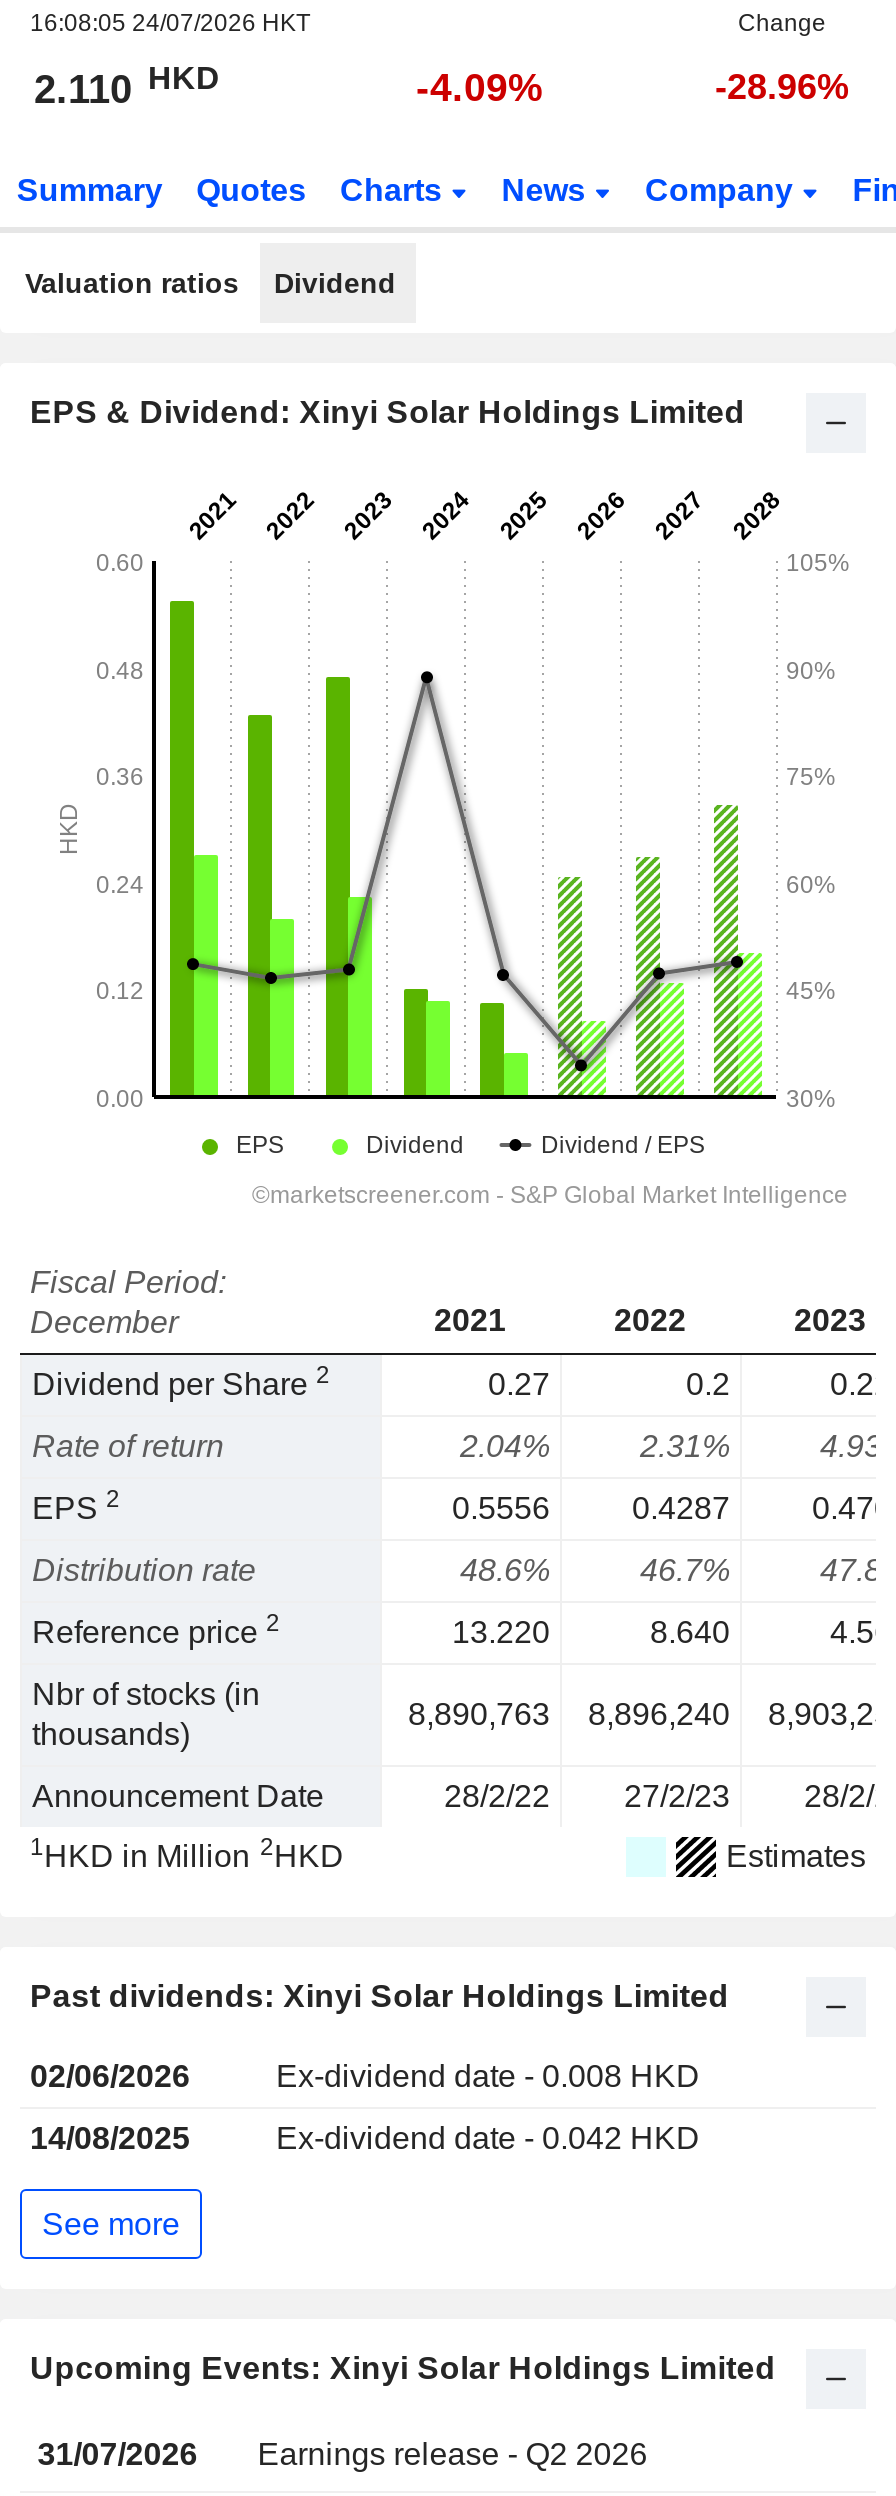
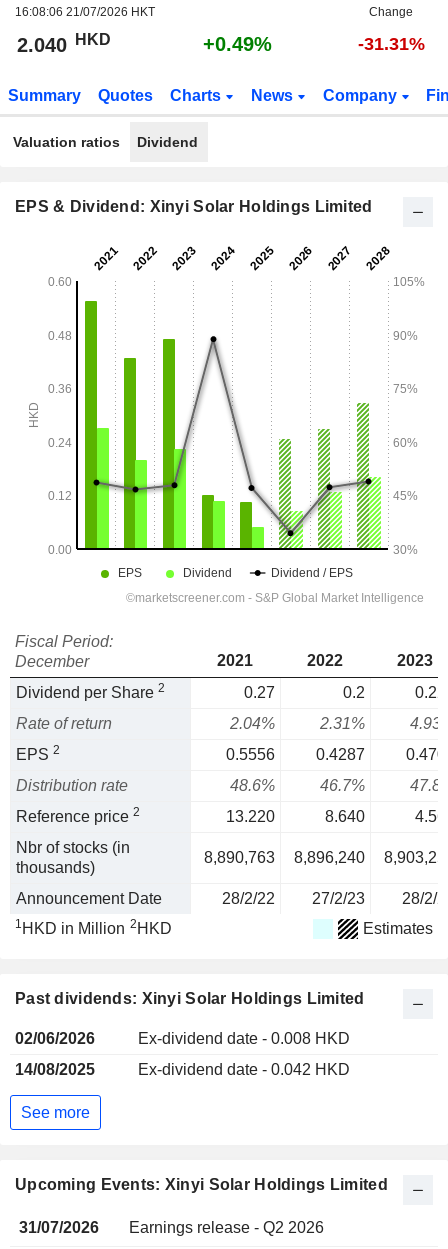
- 16:08:05 24/07/2026 HKT
+ 16:08:06 21/07/2026 HKT

- 2.110 HKD
+ 2.040 HKD

- -4.09%
+ +0.49%

- -28.96%
+ -31.31%
